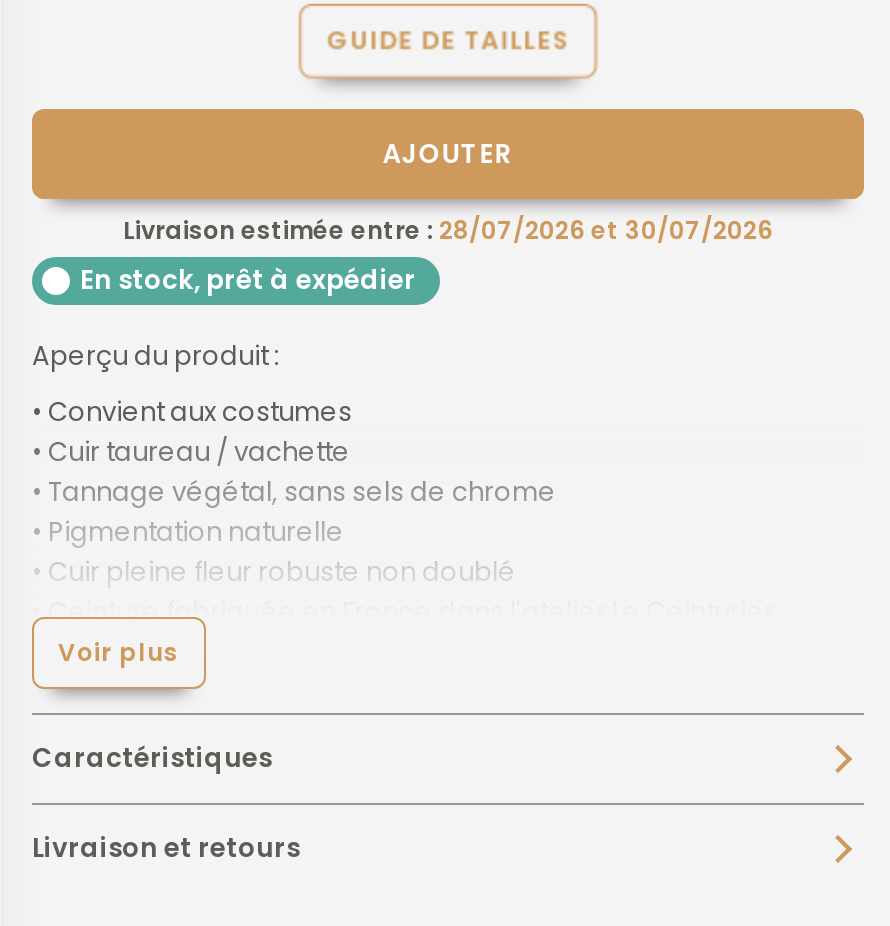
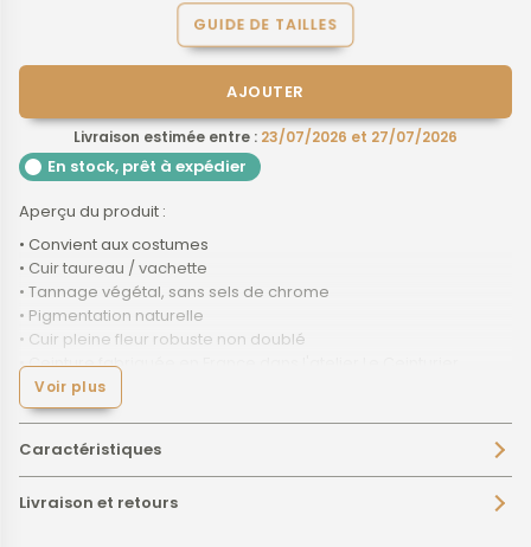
- Livraison estimée entre : 28/07/2026 et 30/07/2026
+ Livraison estimée entre : 23/07/2026 et 27/07/2026
